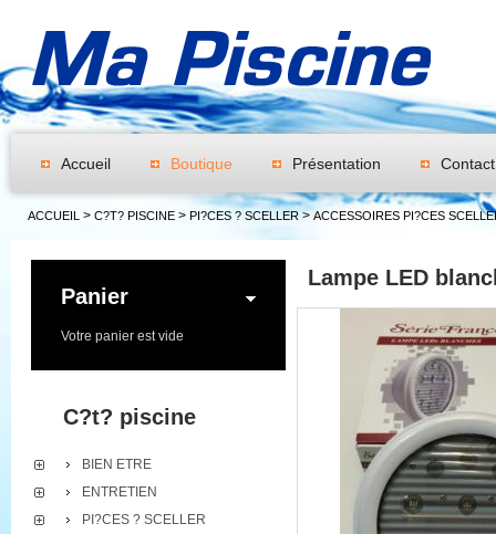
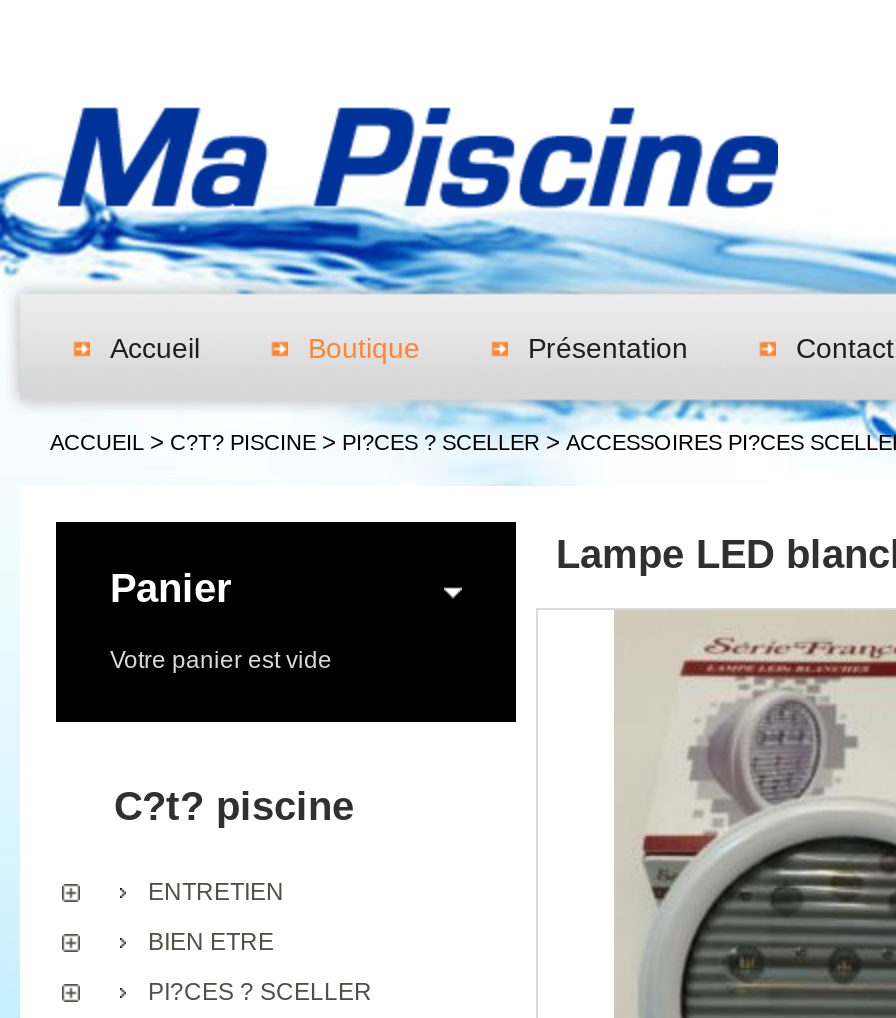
moved down: BIEN ETRE

moved up: ENTRETIEN
